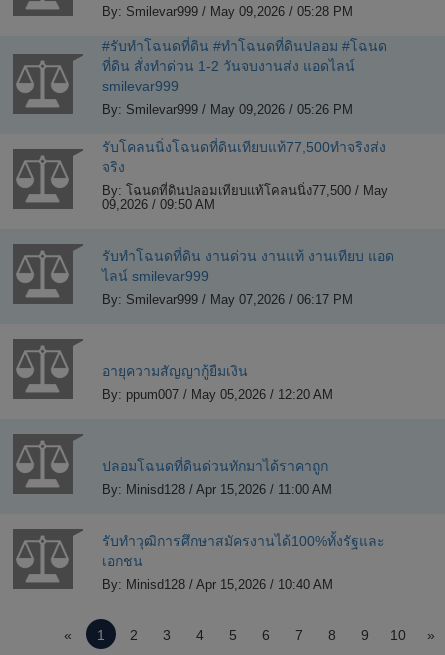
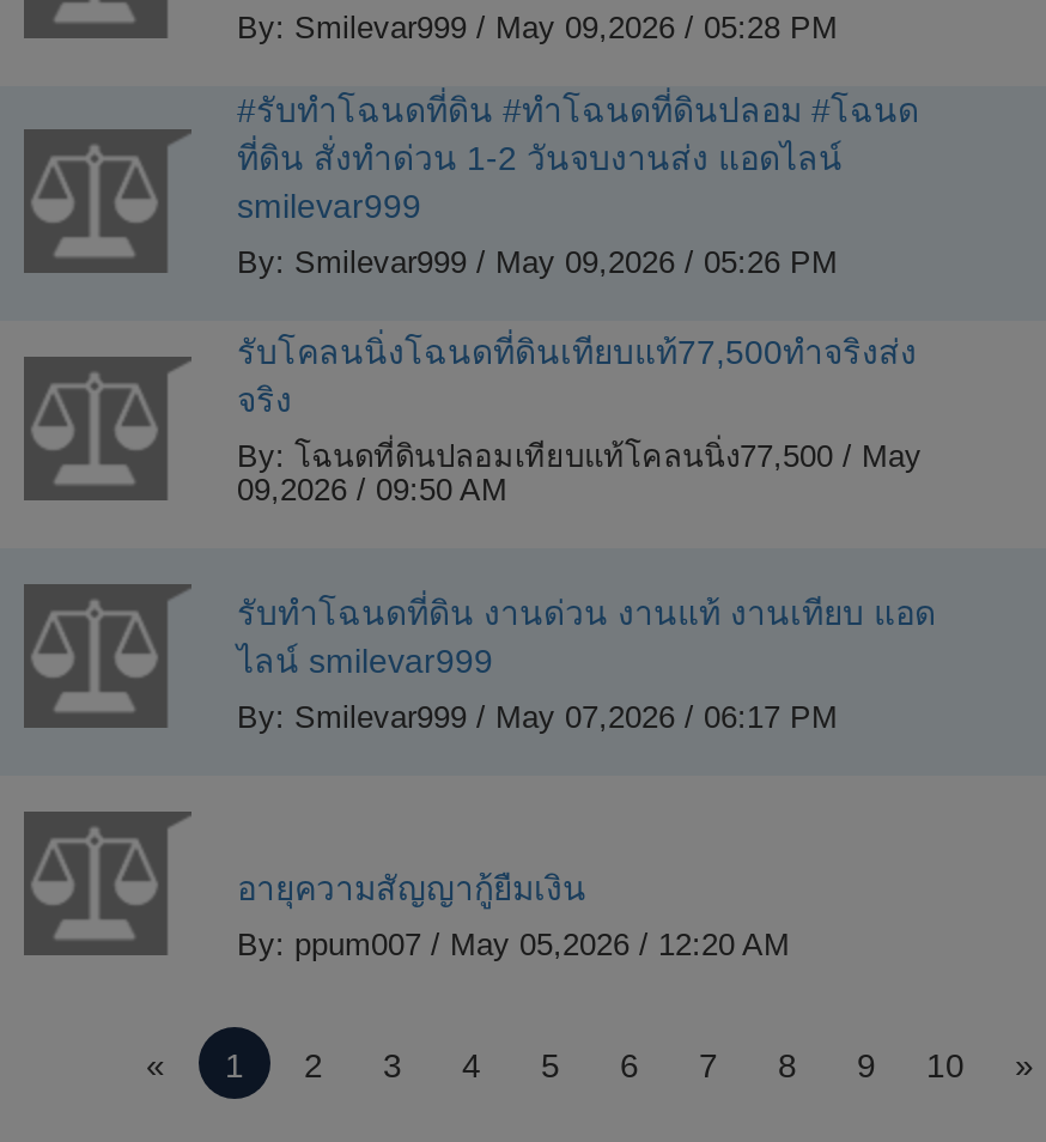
- ปลอมโฉนดที่ดินด่วนทักมาได้ราคาถูก
- By: Minisd128 / Apr 15,2026 / 11:00 AM
- รับทำวุฒิการศึกษาสมัครงานได้100%ทั้งรัฐและ
- เอกชน
- By: Minisd128 / Apr 15,2026 / 10:40 AM
